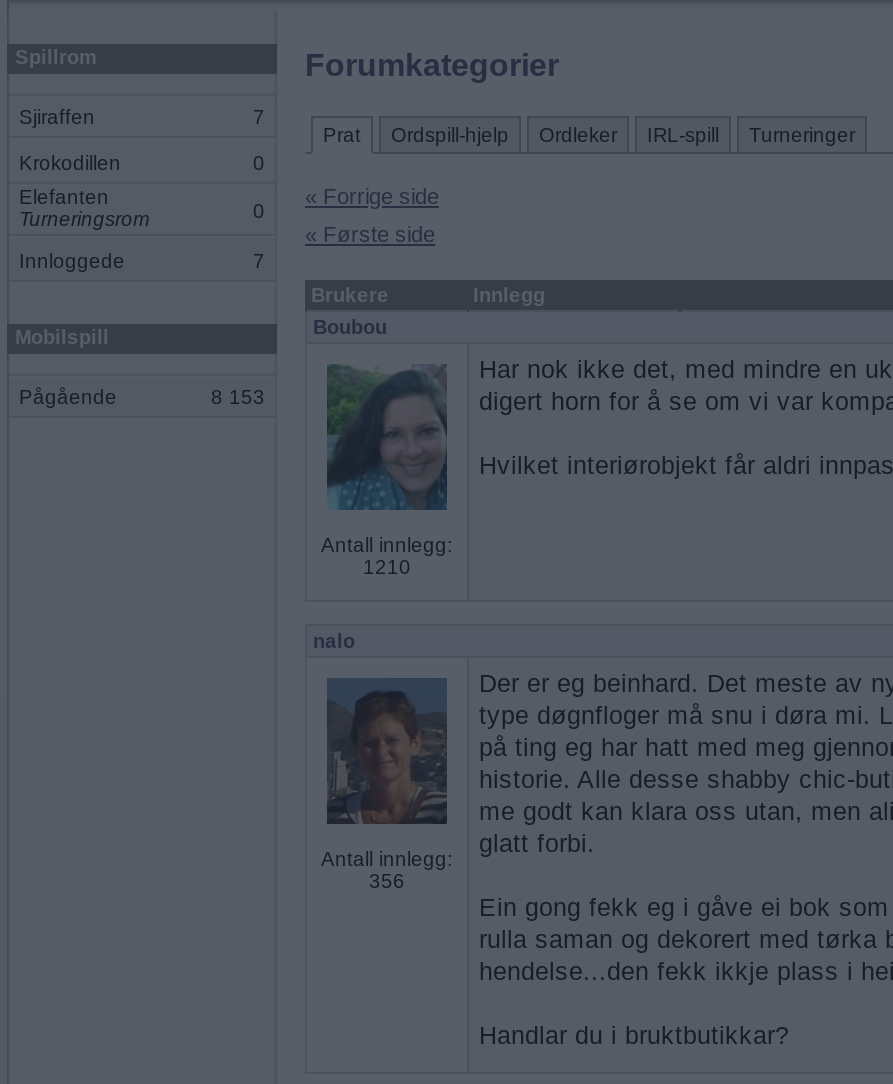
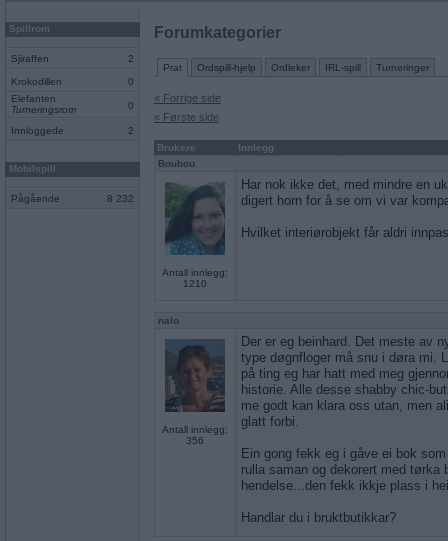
- 7
+ 2

- 7
+ 2

- 8 153
+ 8 232
